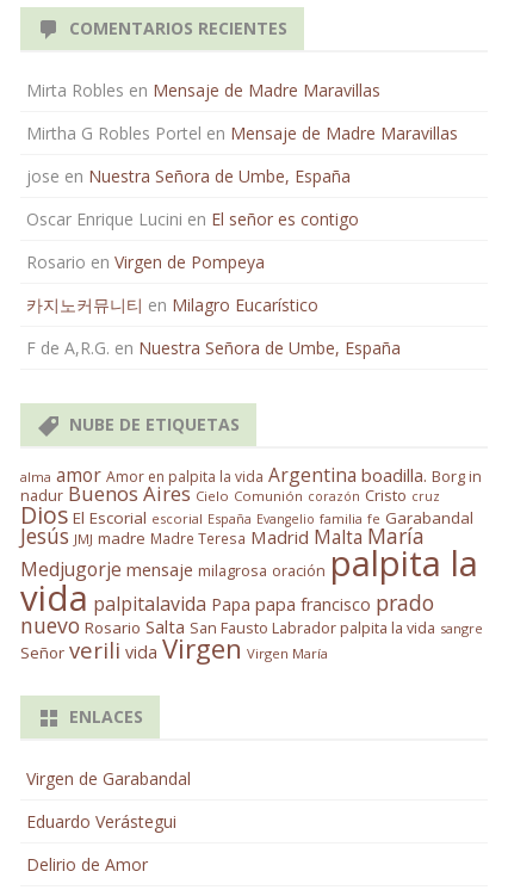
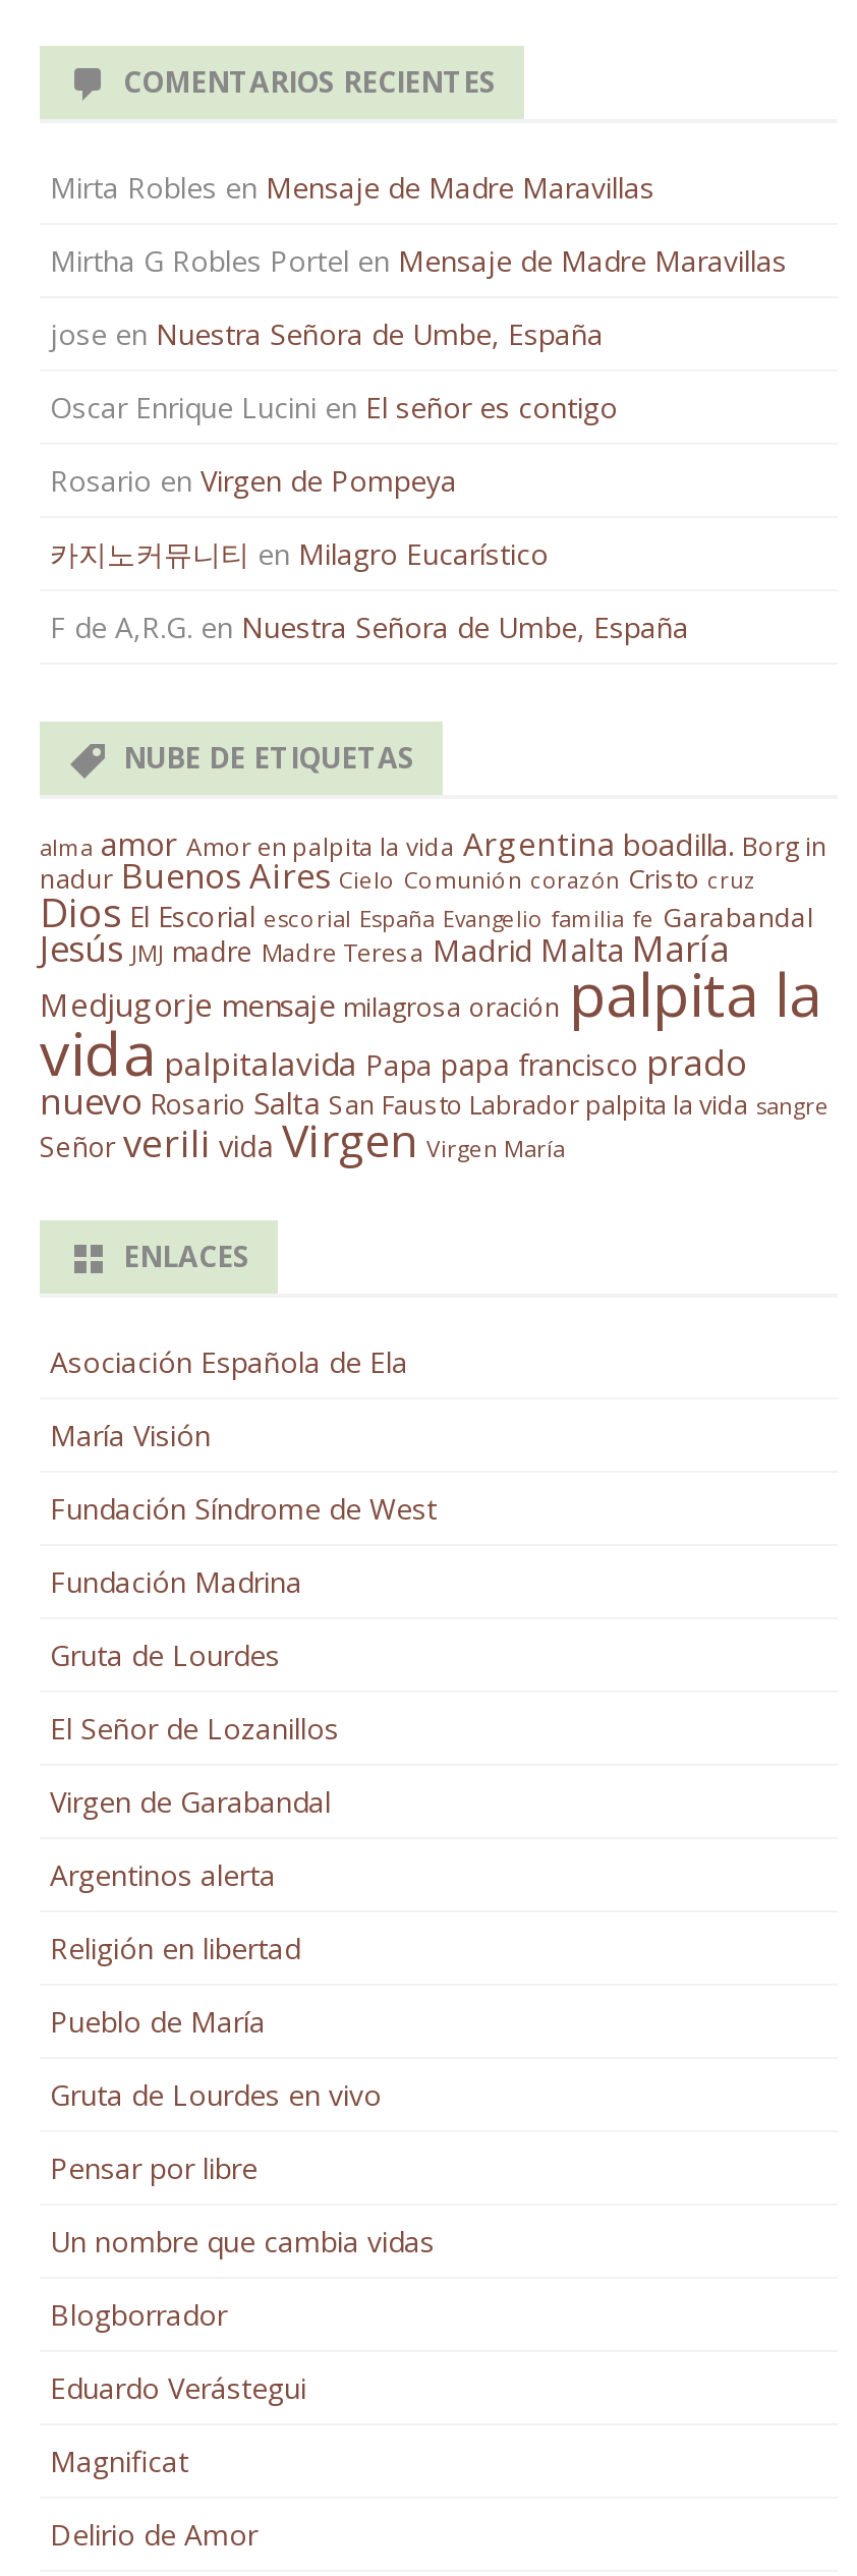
+ Asociación Española de Ela
+ María Visión
+ Fundación Síndrome de West
+ Fundación Madrina
+ Gruta de Lourdes
+ El Señor de Lozanillos

+ Argentinos alerta
+ Religión en libertad
+ Pueblo de María
+ Gruta de Lourdes en vivo
+ Pensar por libre
+ Un nombre que cambia vidas
+ Blogborrador

+ Magnificat
